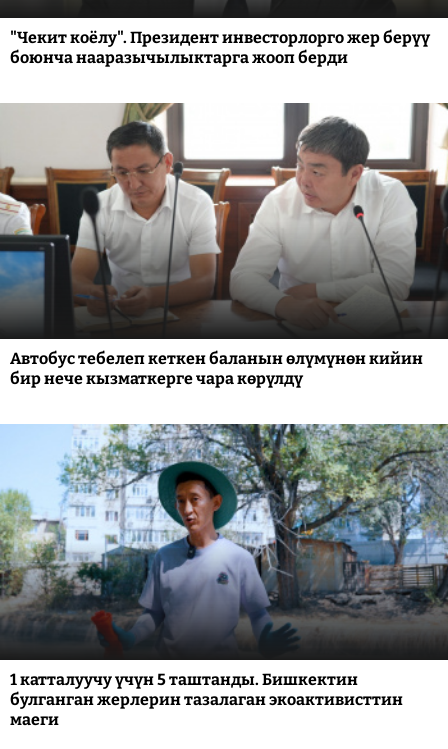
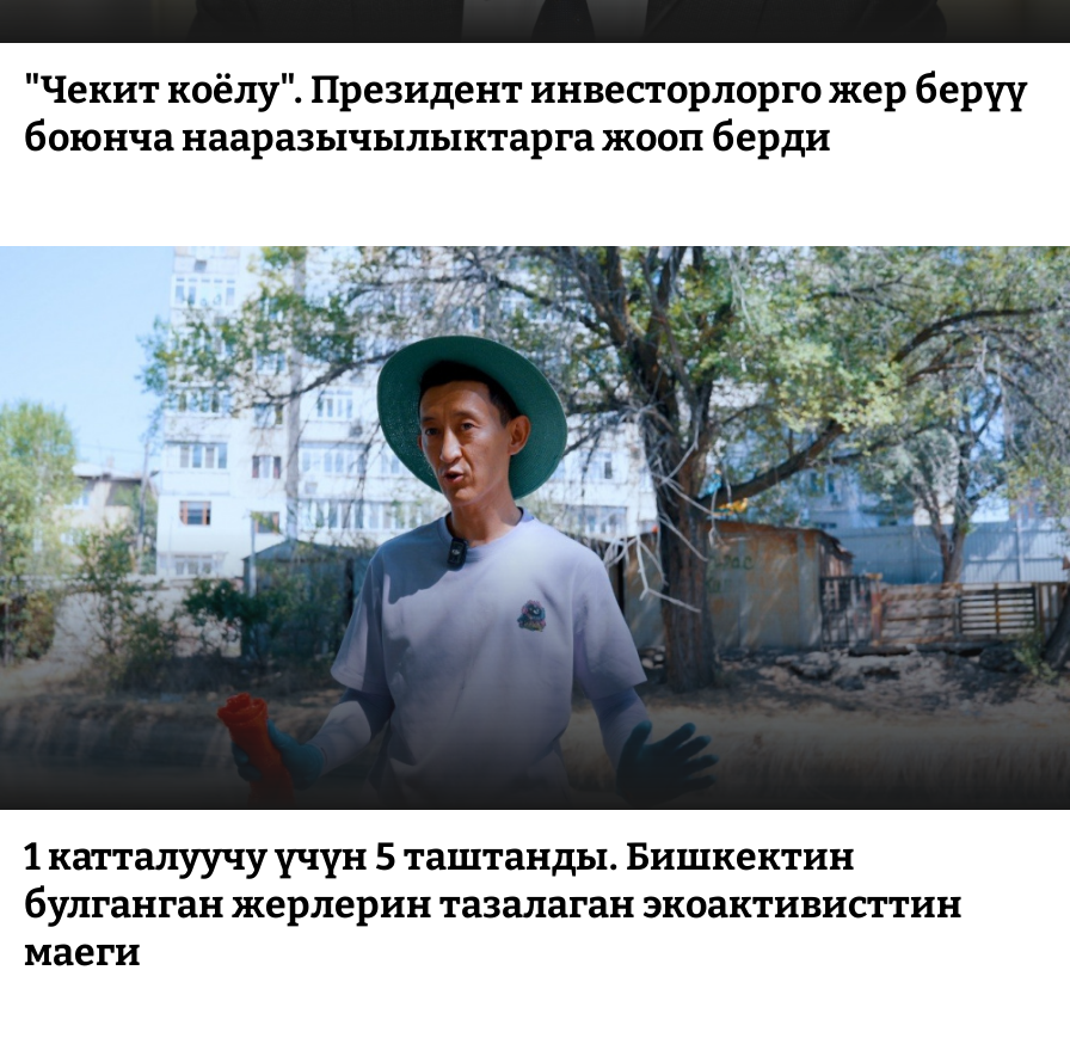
- [image]
- Автобус тебелеп кеткен баланын өлүмүнөн кийин
- бир нече кызматкерге чара көрүлдү
